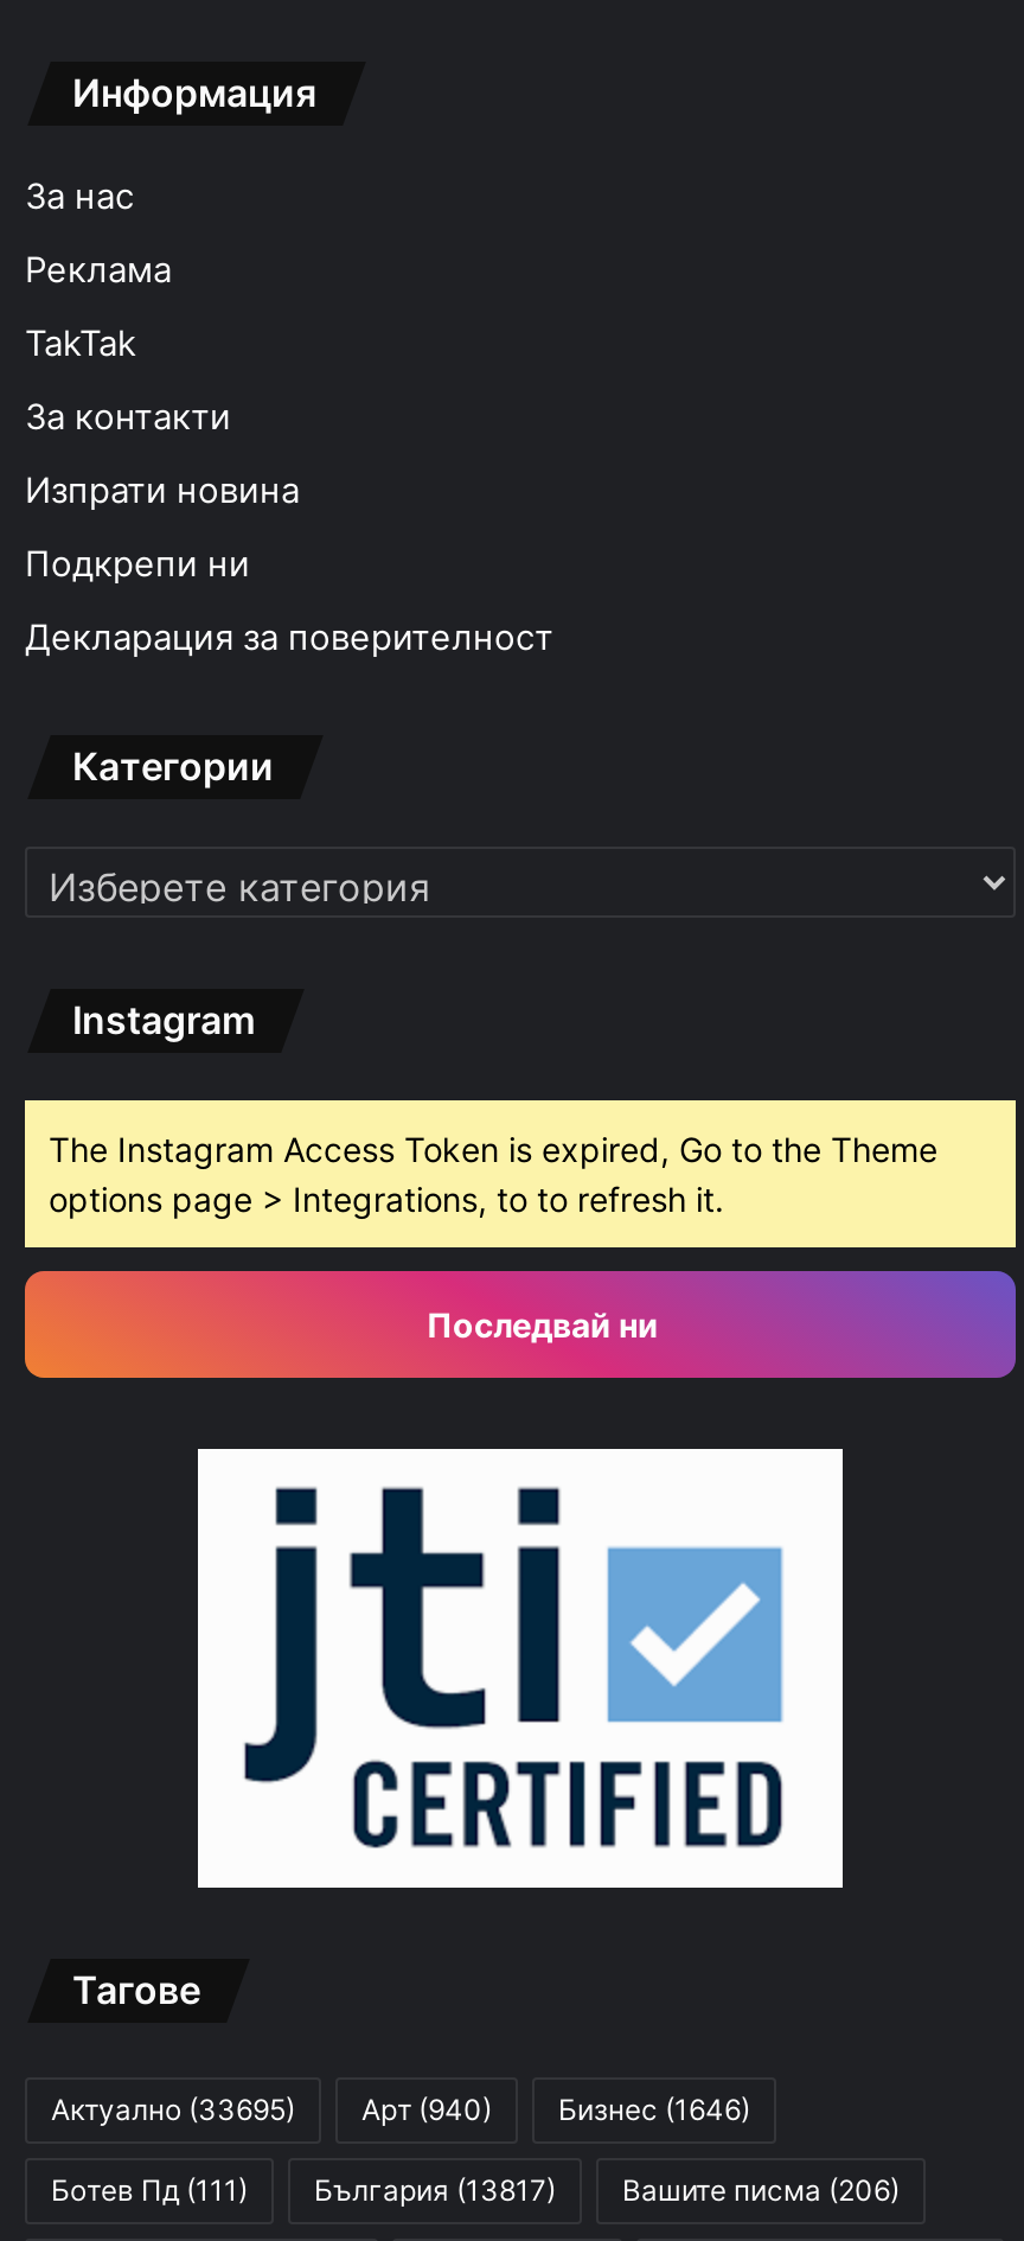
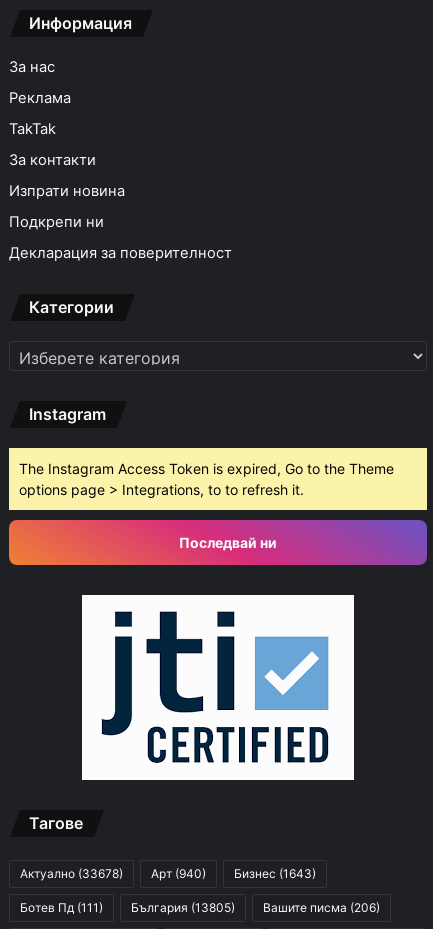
- Актуално (33695)
+ Актуално (33678)

- Бизнес (1646)
+ Бизнес (1643)

- Ботев Пд (111) България (13817) Вашите писма (206)
+ Ботев Пд (111) България (13805) Вашите писма (206)
